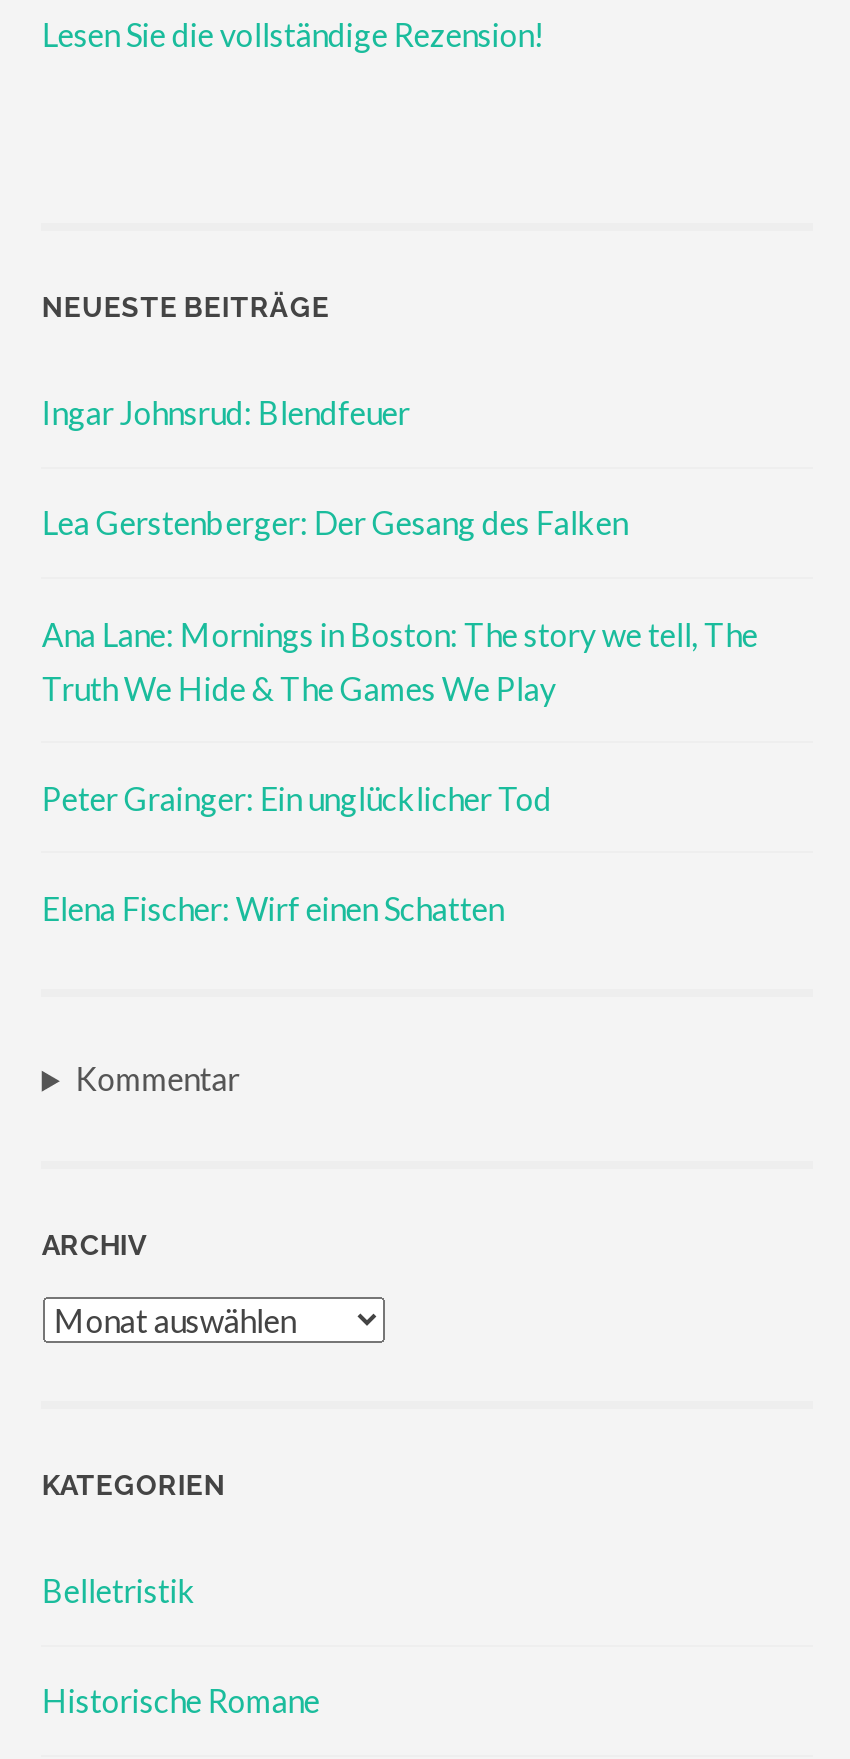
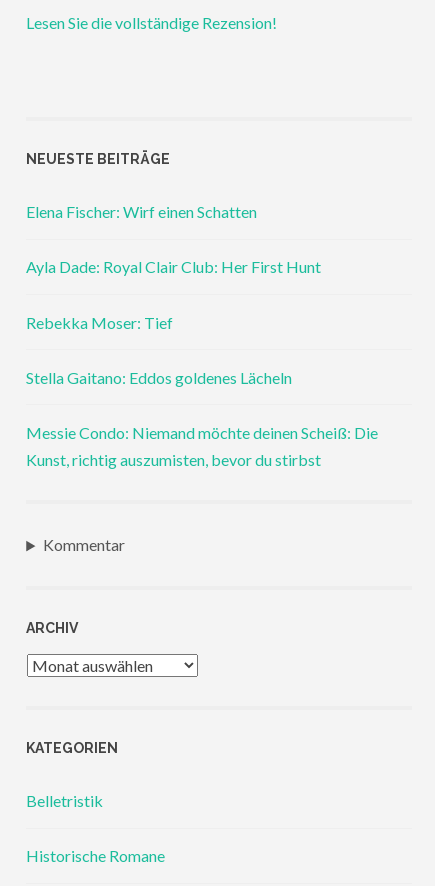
- Ingar Johnsrud: Blendfeuer
- Lea Gerstenberger: Der Gesang des Falken
- Ana Lane: Mornings in Boston: The story we tell, The
- Truth We Hide & The Games We Play
- Peter Grainger: Ein unglücklicher Tod

moved up: Elena Fischer: Wirf einen Schatten

+ Ayla Dade: Royal Clair Club: Her First Hunt
+ Rebekka Moser: Tief
+ Stella Gaitano: Eddos goldenes Lächeln
+ Messie Condo: Niemand möchte deinen Scheiß: Die
+ Kunst, richtig auszumisten, bevor du stirbst
